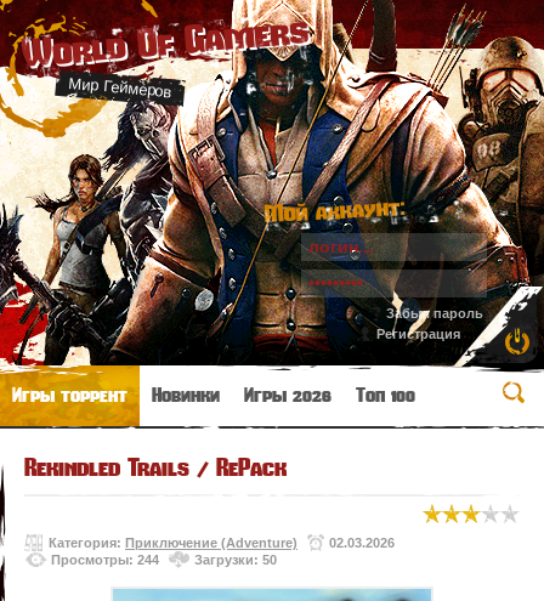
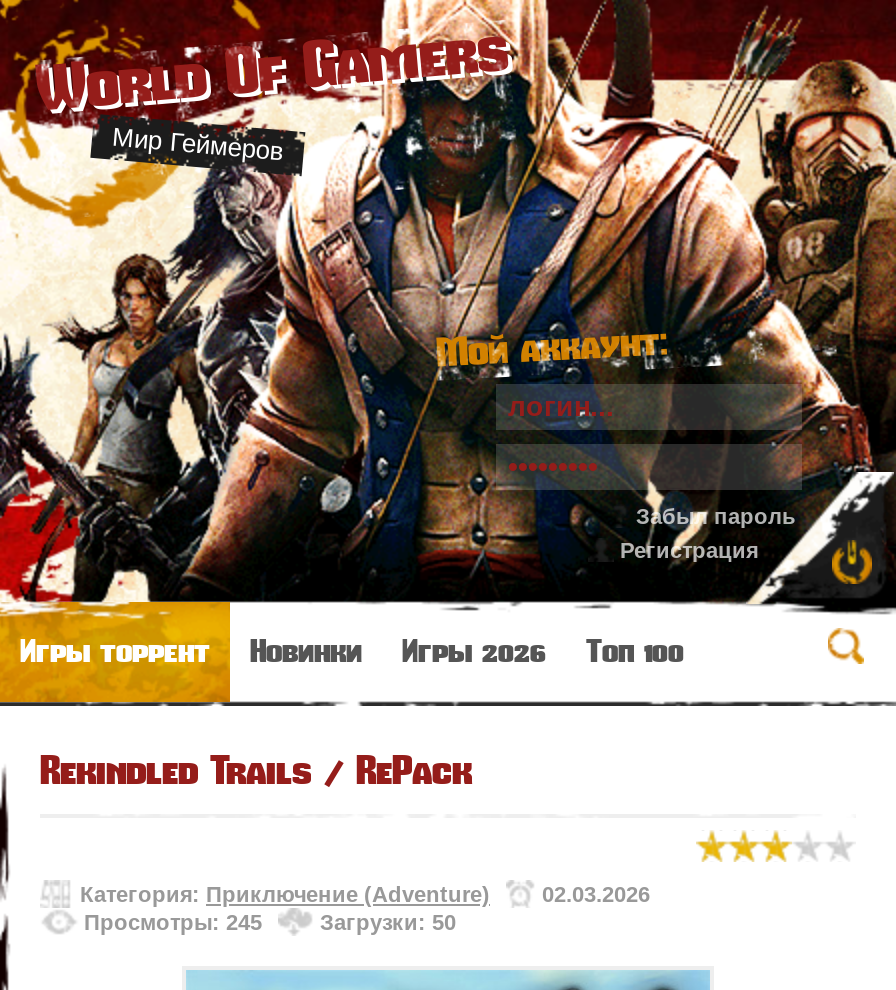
- Просмотры: 244
+ Просмотры: 245
